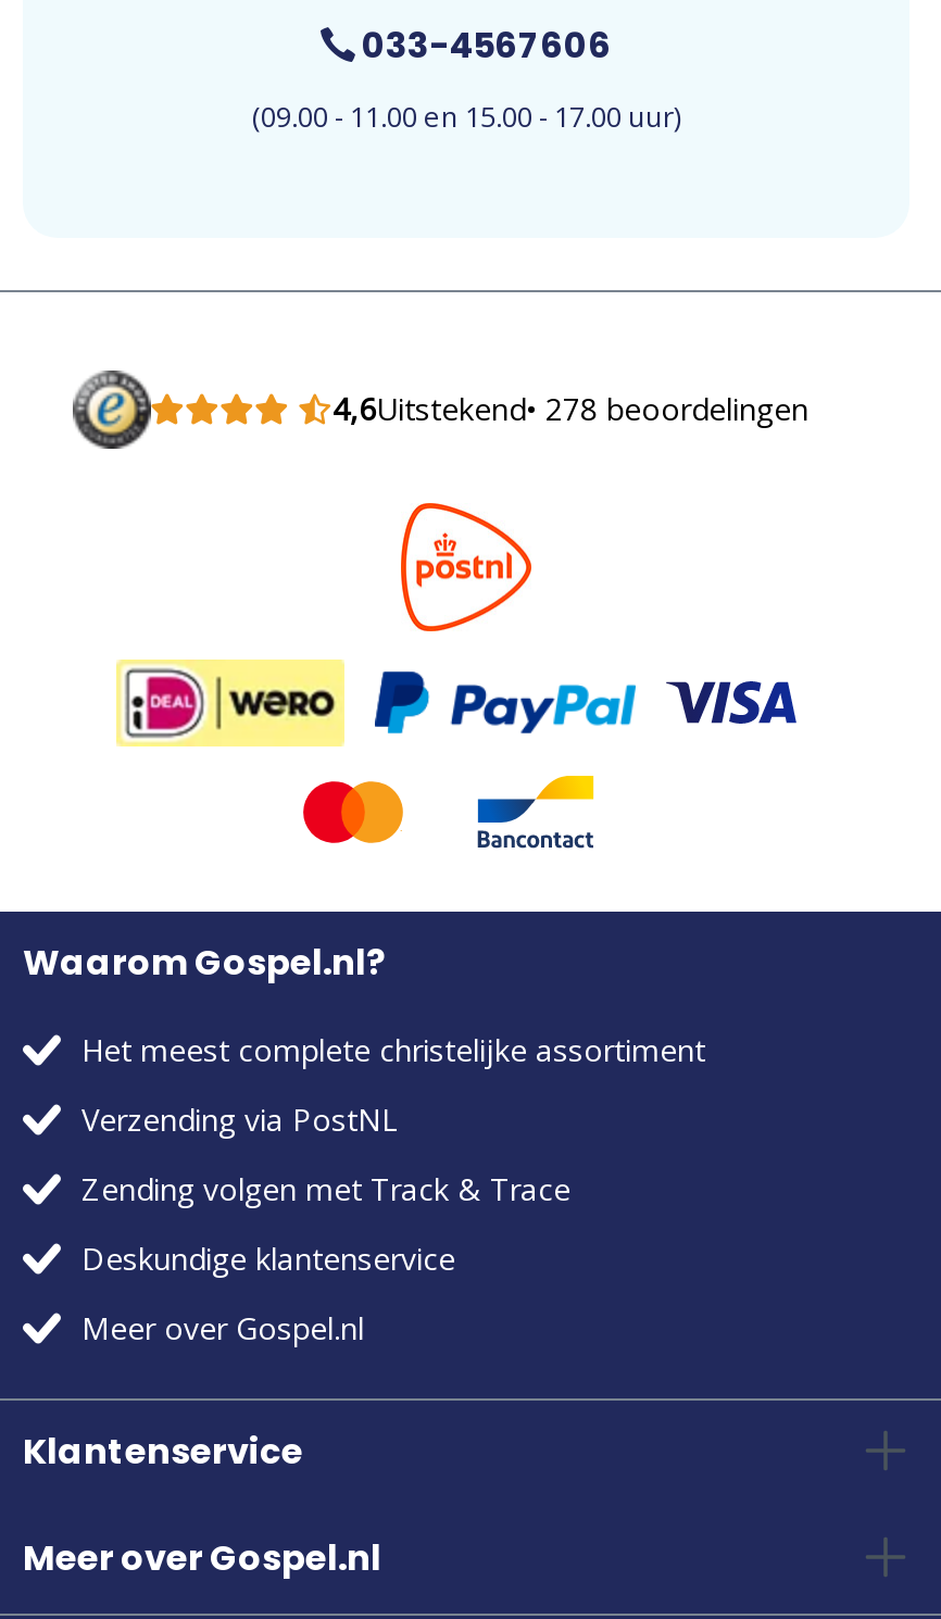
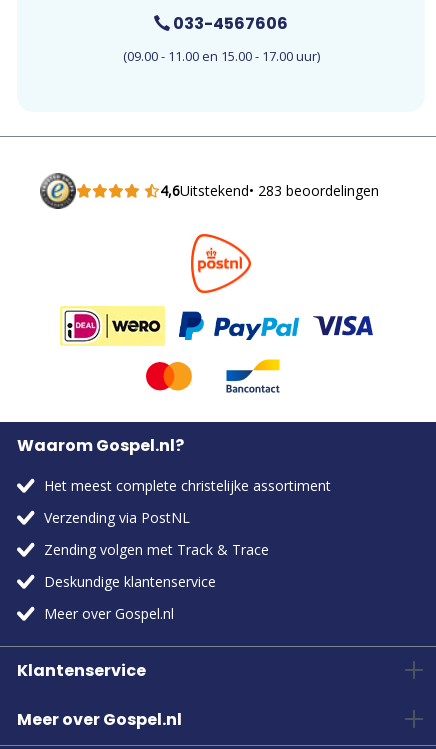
- 4,6Uitstekend • 278 beoordelingen
+ 4,6Uitstekend • 283 beoordelingen
